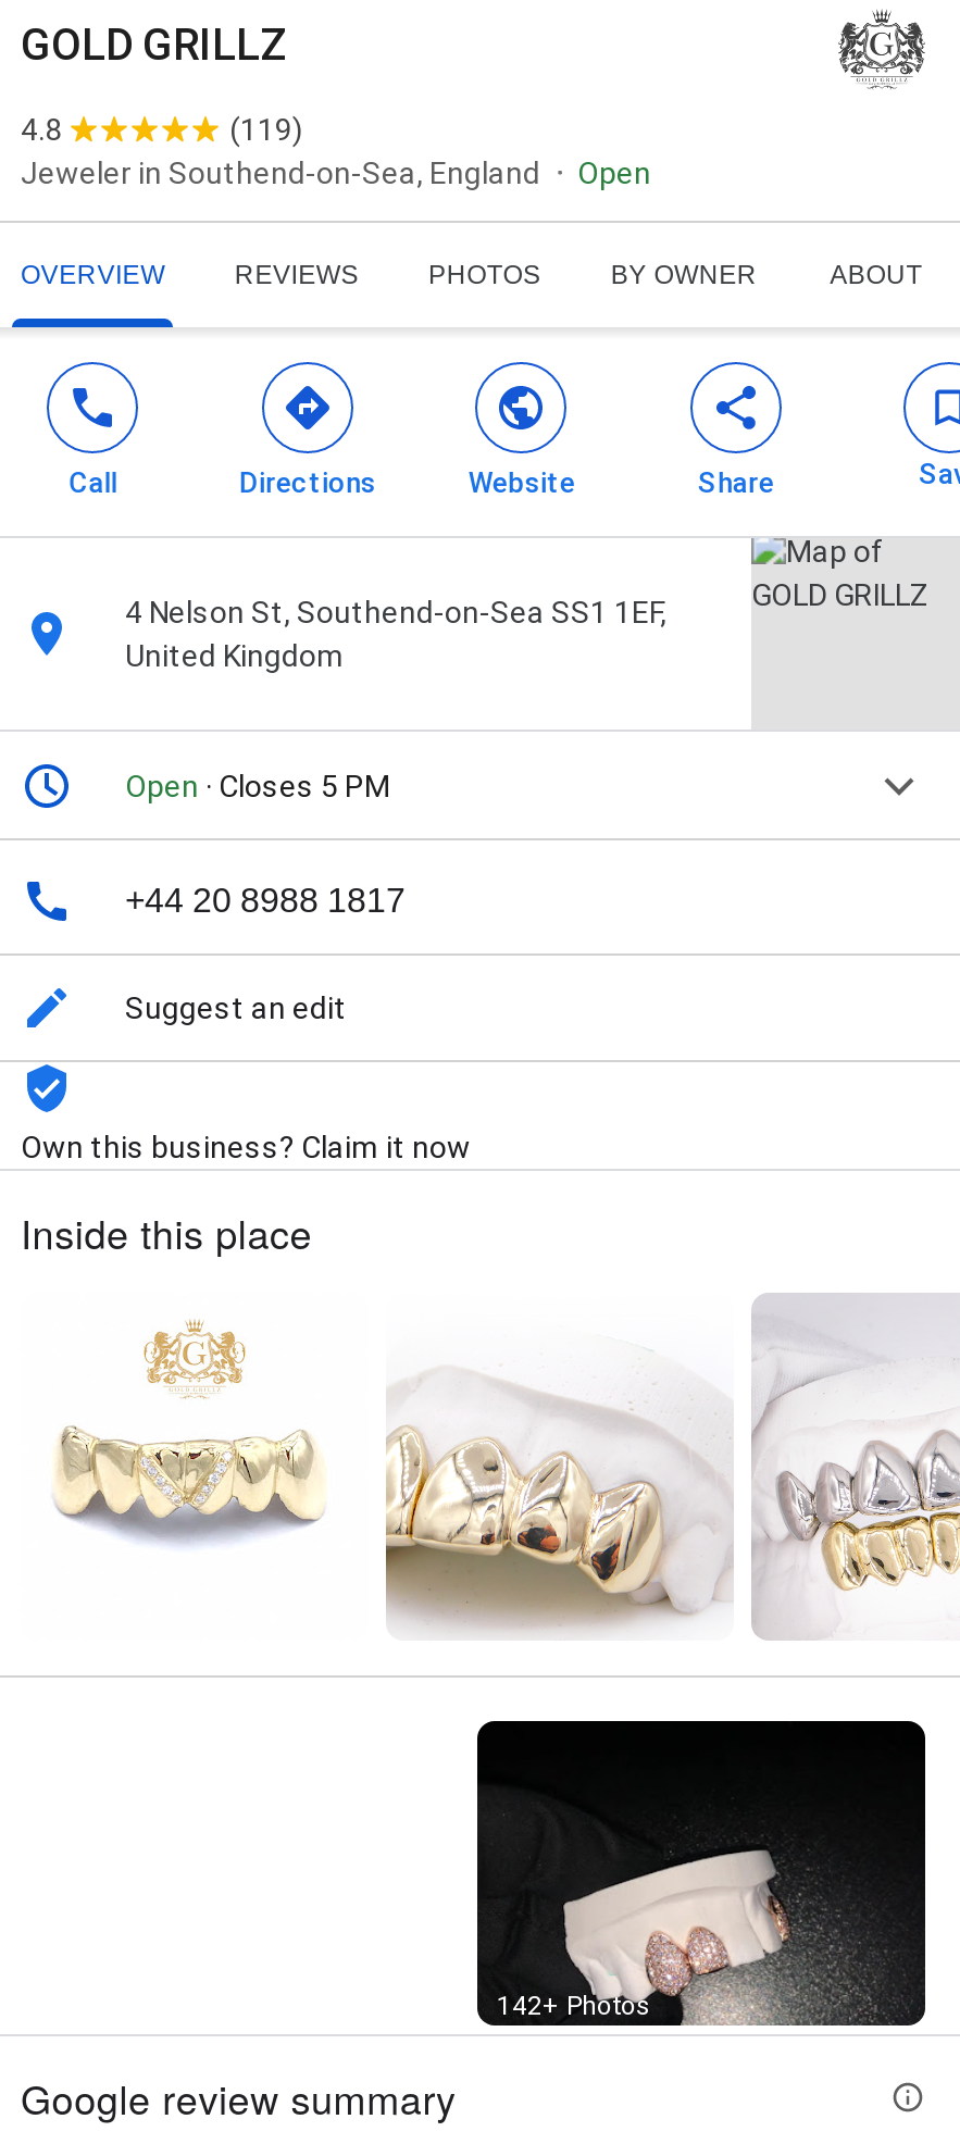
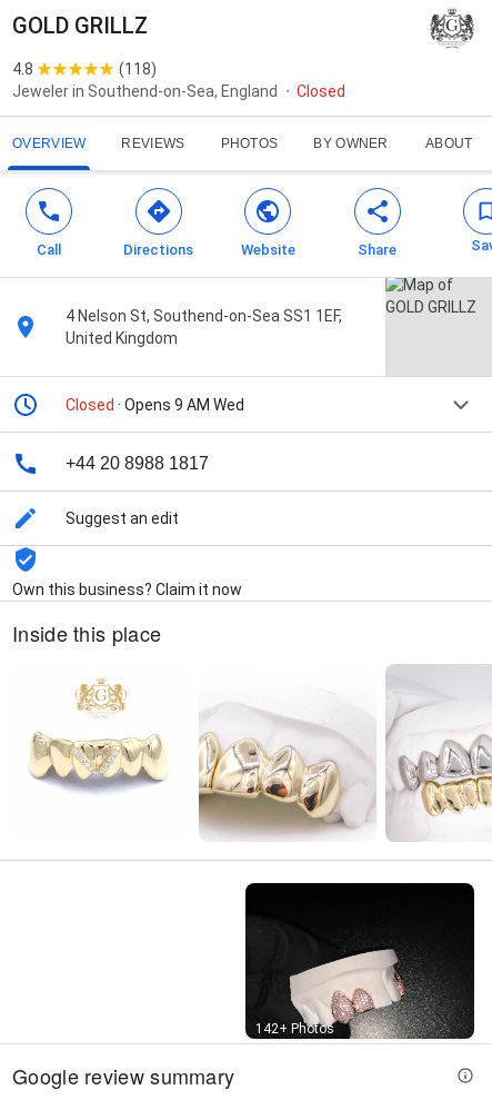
- (119)
+ (118)

- Open
+ Closed

- Open · Closes 5 PM
+ Closed · Opens 9 AM Wed
